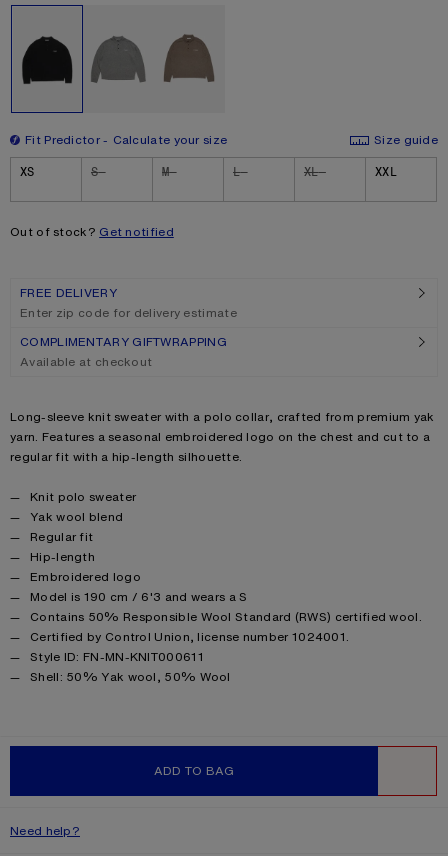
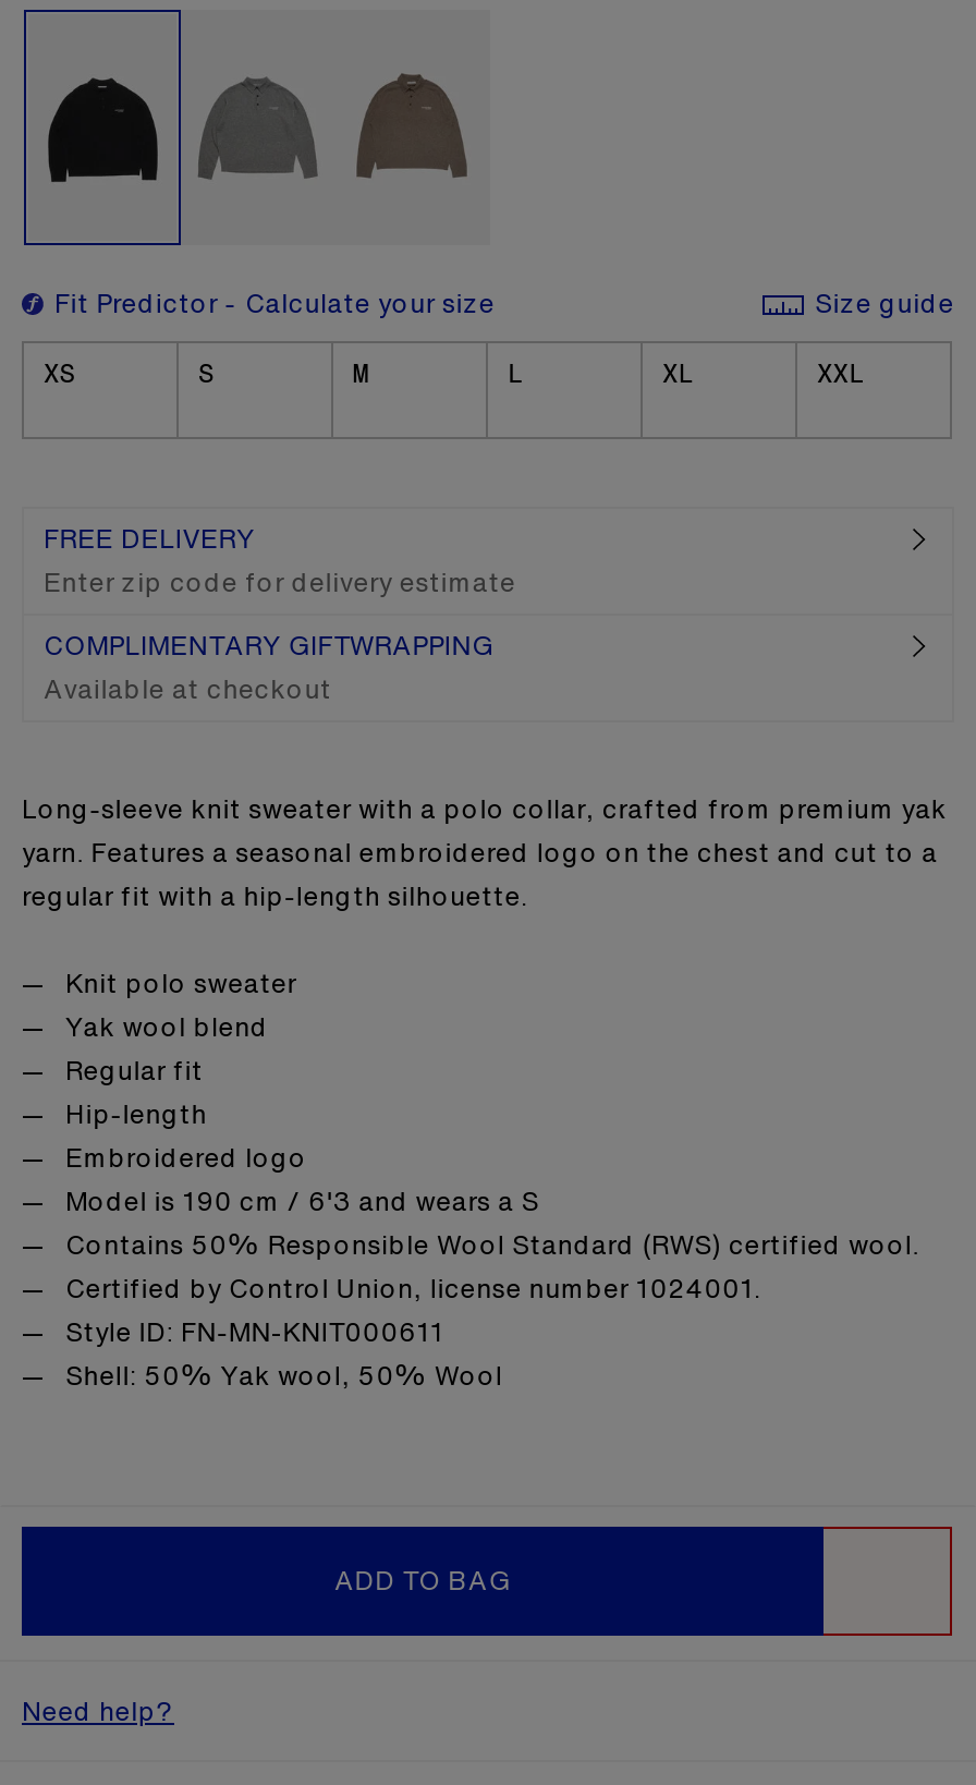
- Out of stock? Get notified
